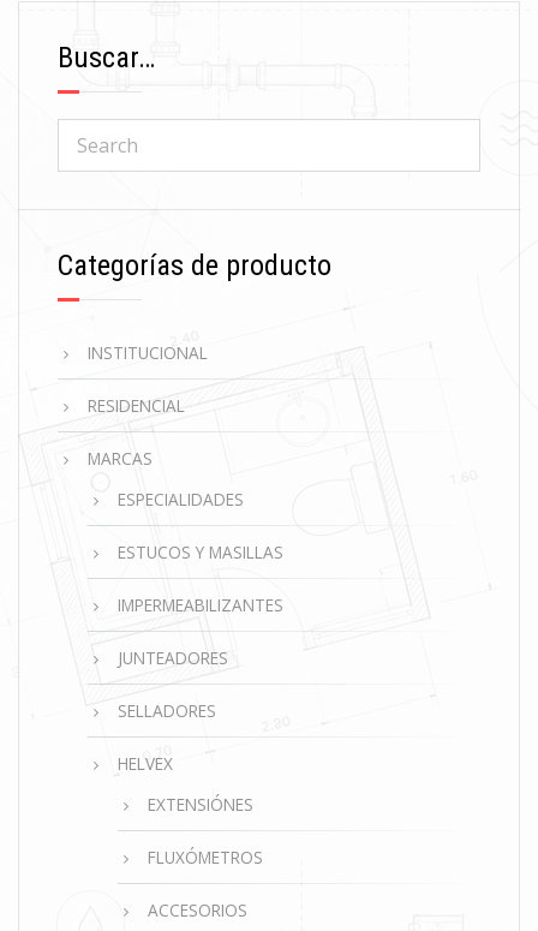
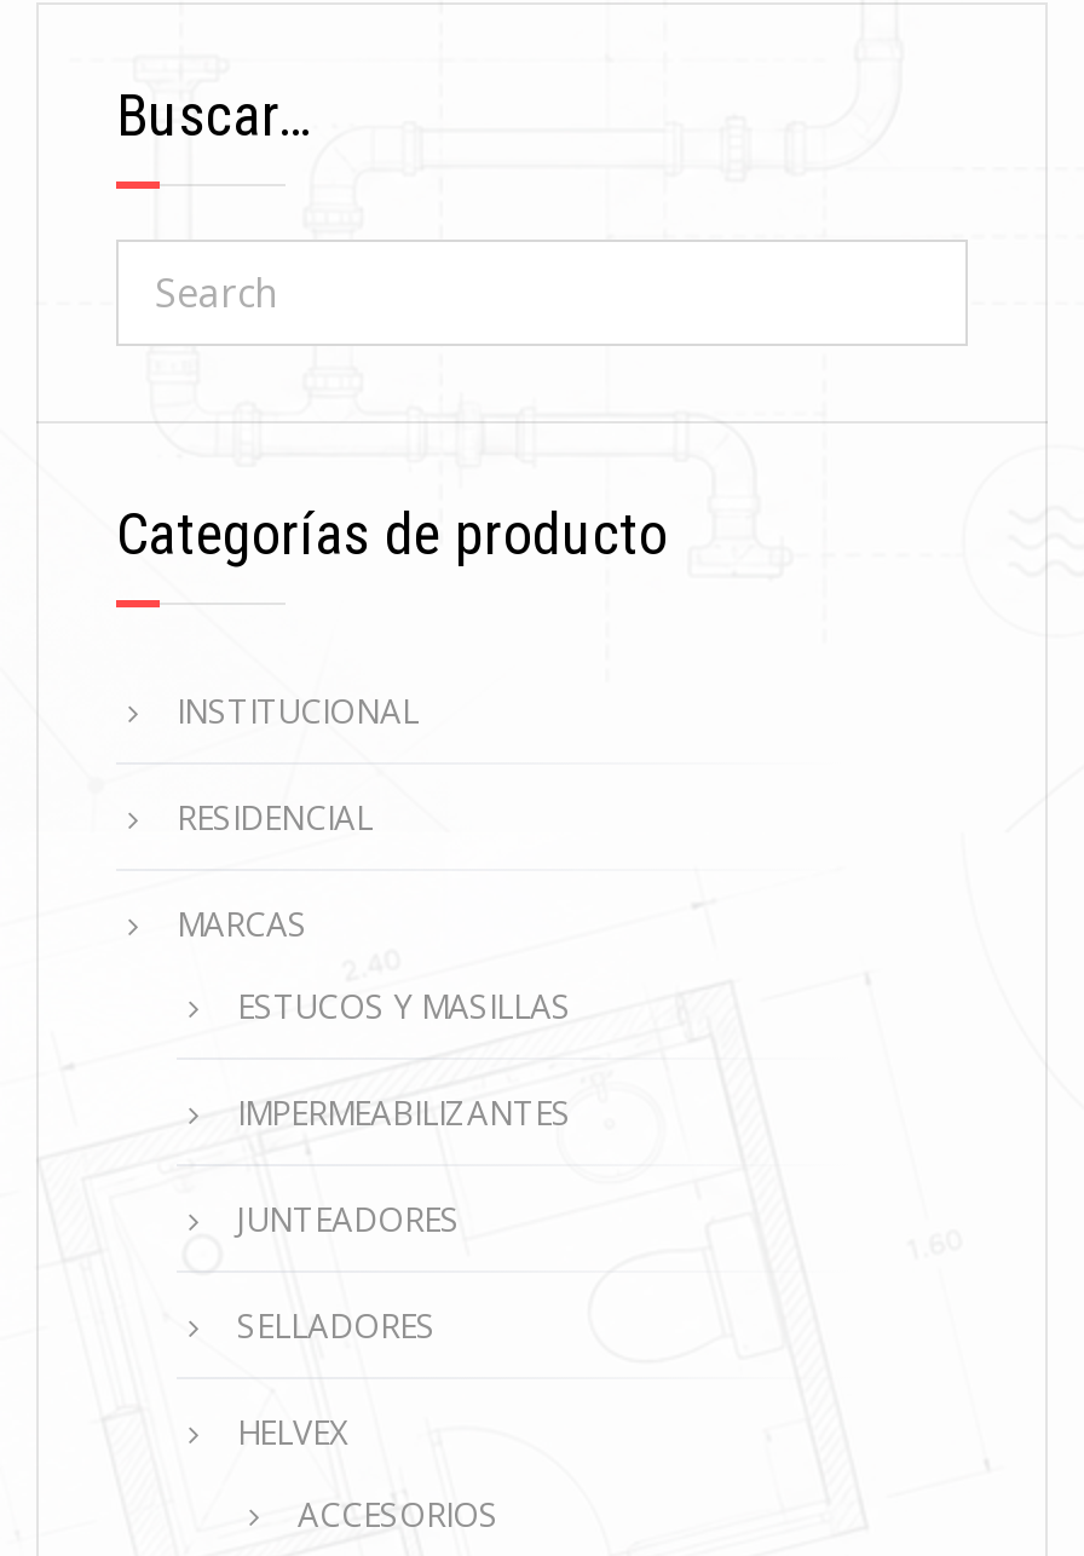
- ESPECIALIDADES

- EXTENSIÓNES
- FLUXÓMETROS
